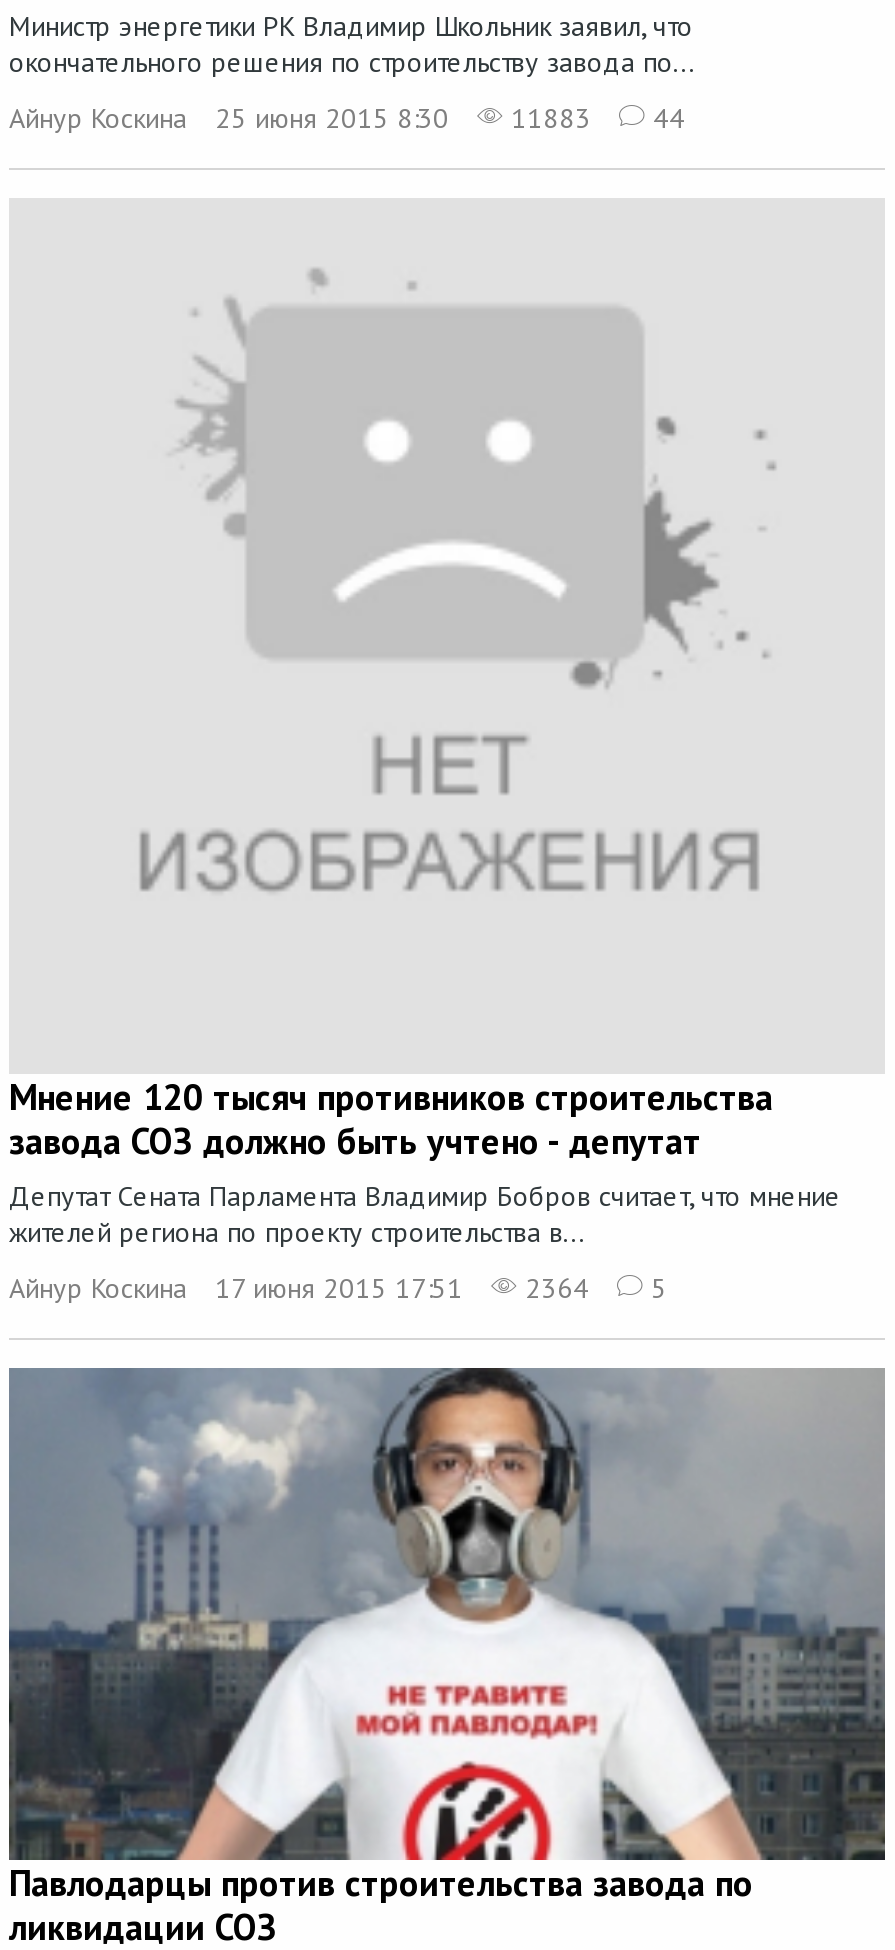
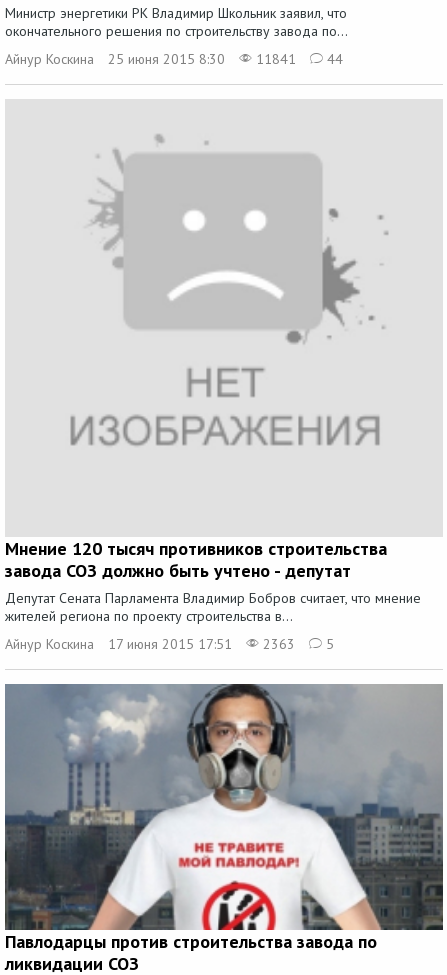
- Айнур Коскина 25 июня 2015 8:30 11883 44
+ Айнур Коскина 25 июня 2015 8:30 11841 44

- Айнур Коскина 17 июня 2015 17:51 2364 5
+ Айнур Коскина 17 июня 2015 17:51 2363 5
